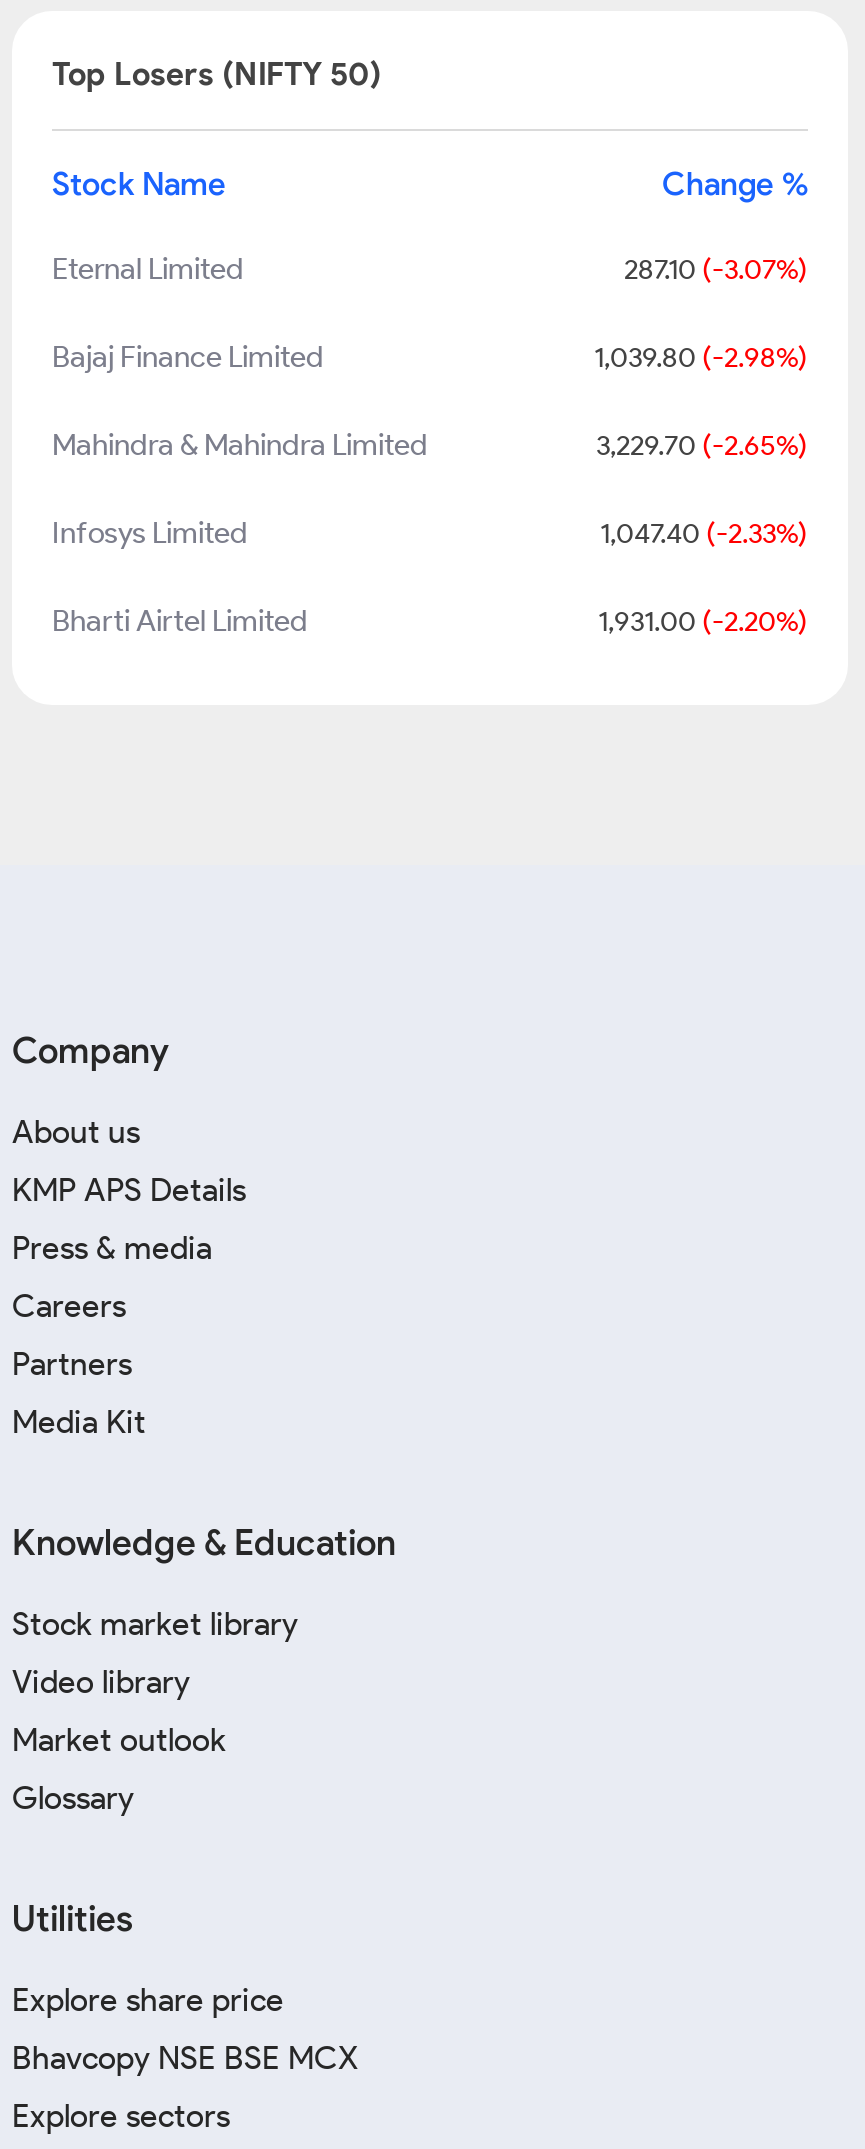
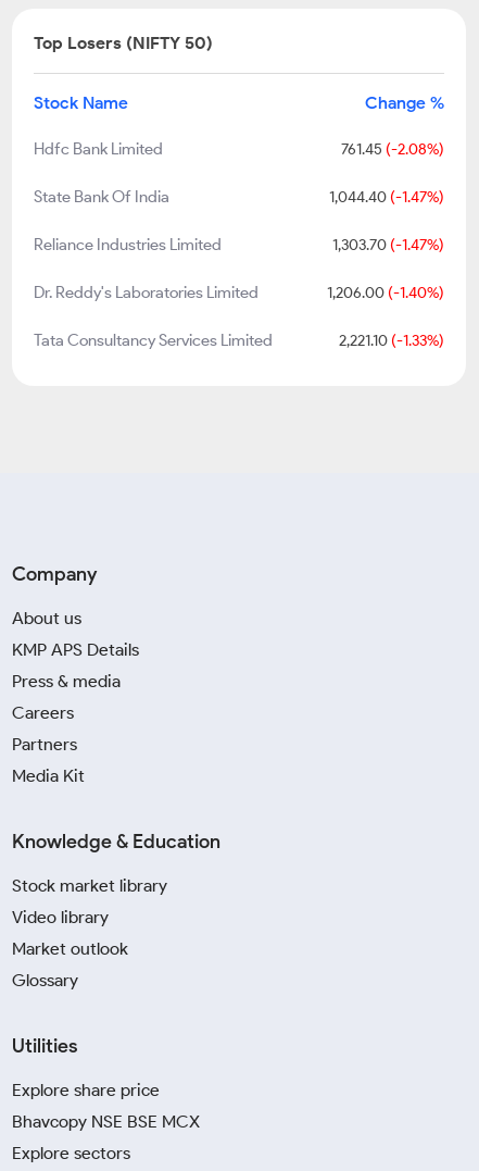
- Eternal Limited
- 287.10 (-3.07%)
+ Hdfc Bank Limited
+ 761.45 (-2.08%)

- Bajaj Finance Limited
- 1,039.80 (-2.98%)
+ State Bank Of India
+ 1,044.40 (-1.47%)

- Mahindra & Mahindra Limited
- 3,229.70 (-2.65%)
+ Reliance Industries Limited
+ 1,303.70 (-1.47%)

- Infosys Limited
- 1,047.40 (-2.33%)
+ Dr. Reddy's Laboratories Limited
+ 1,206.00 (-1.40%)

- Bharti Airtel Limited
- 1,931.00 (-2.20%)
+ Tata Consultancy Services Limited
+ 2,221.10 (-1.33%)
